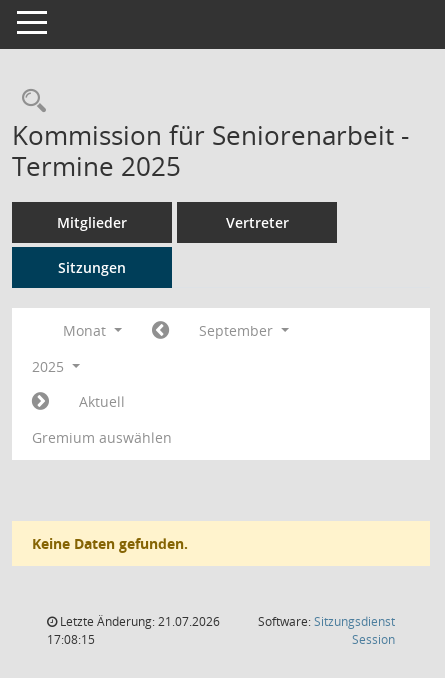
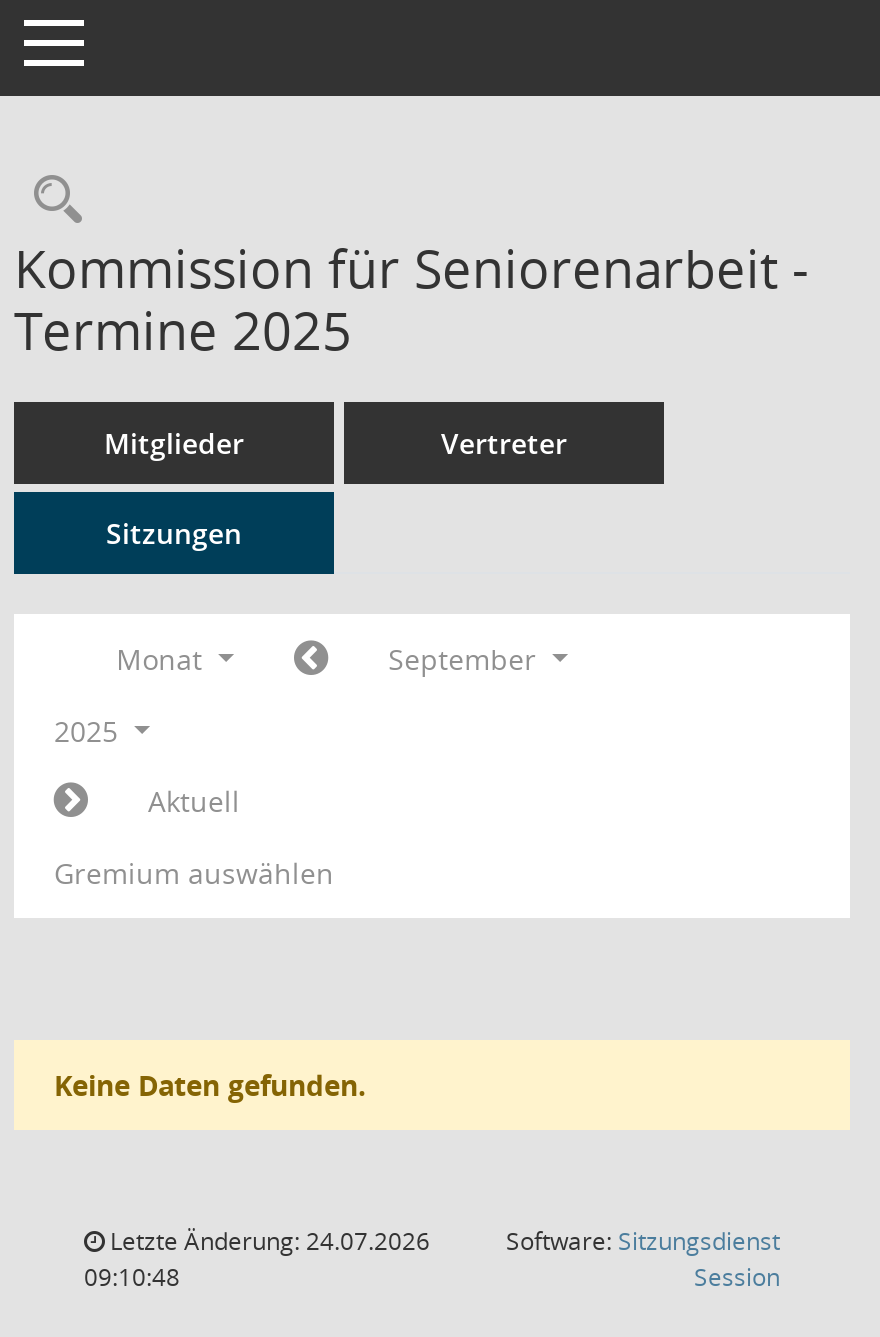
- Letzte Änderung: 21.07.2026
+ Letzte Änderung: 24.07.2026

- 17:08:15
+ 09:10:48
